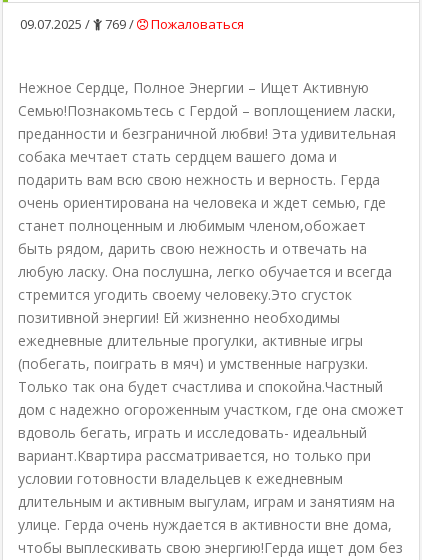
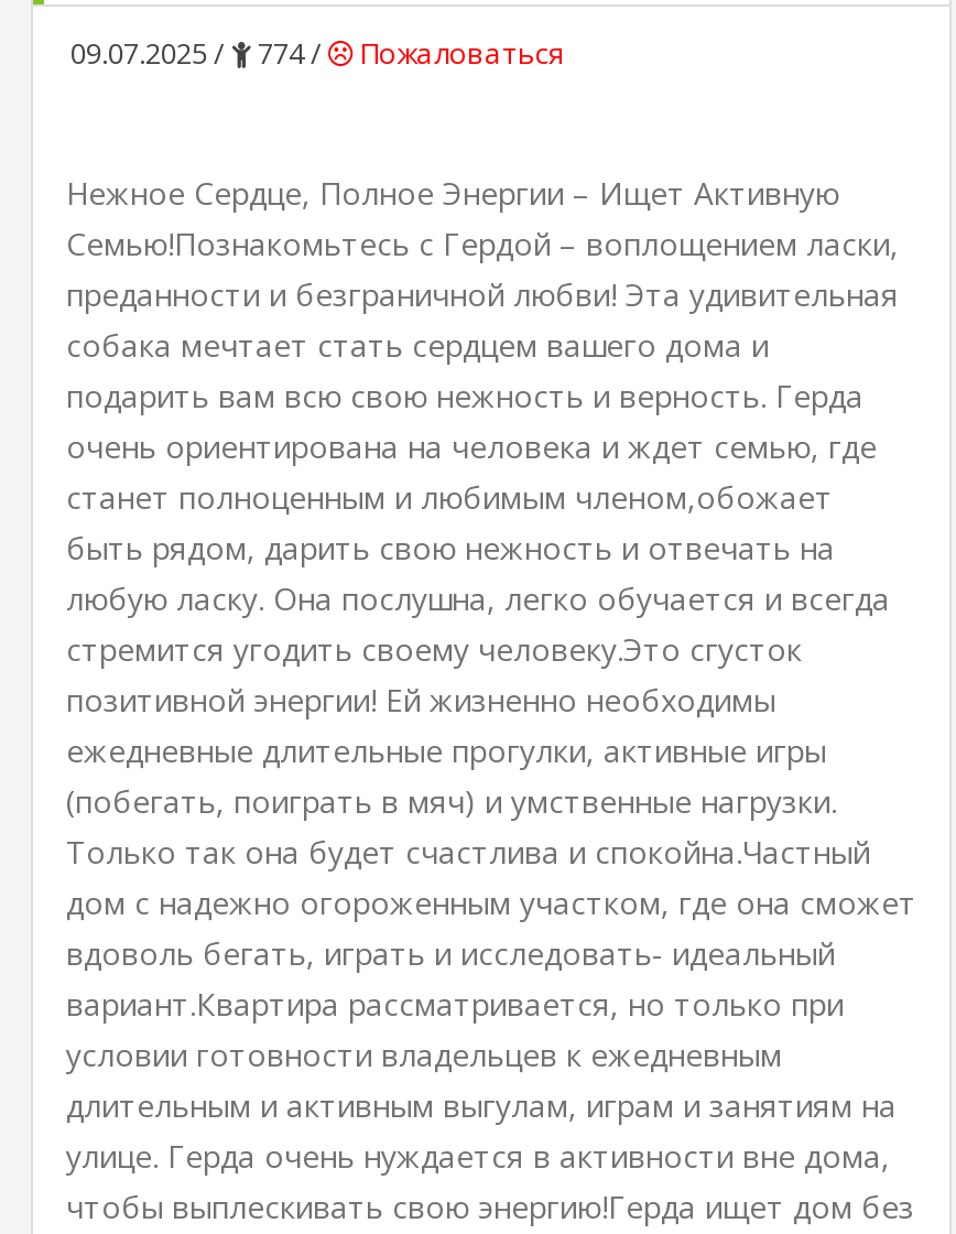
- 09.07.2025 / 769 / Пожаловаться
+ 09.07.2025 / 774 / Пожаловаться
